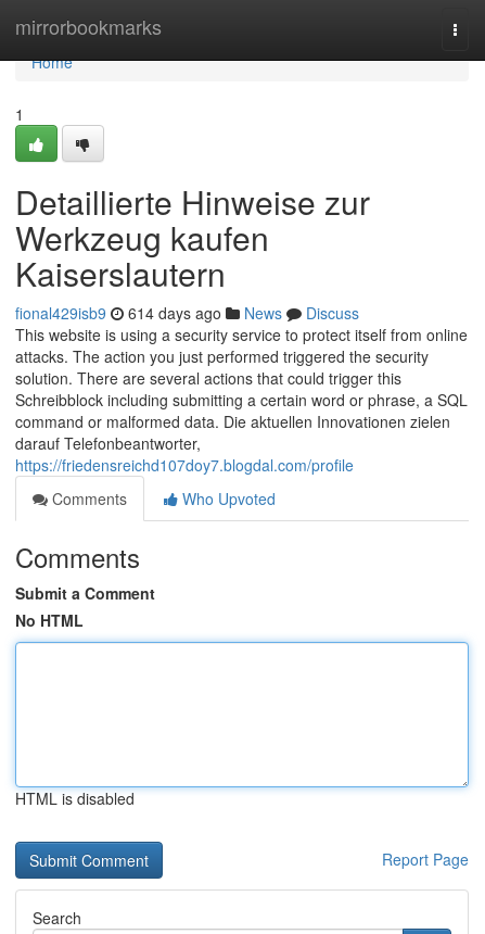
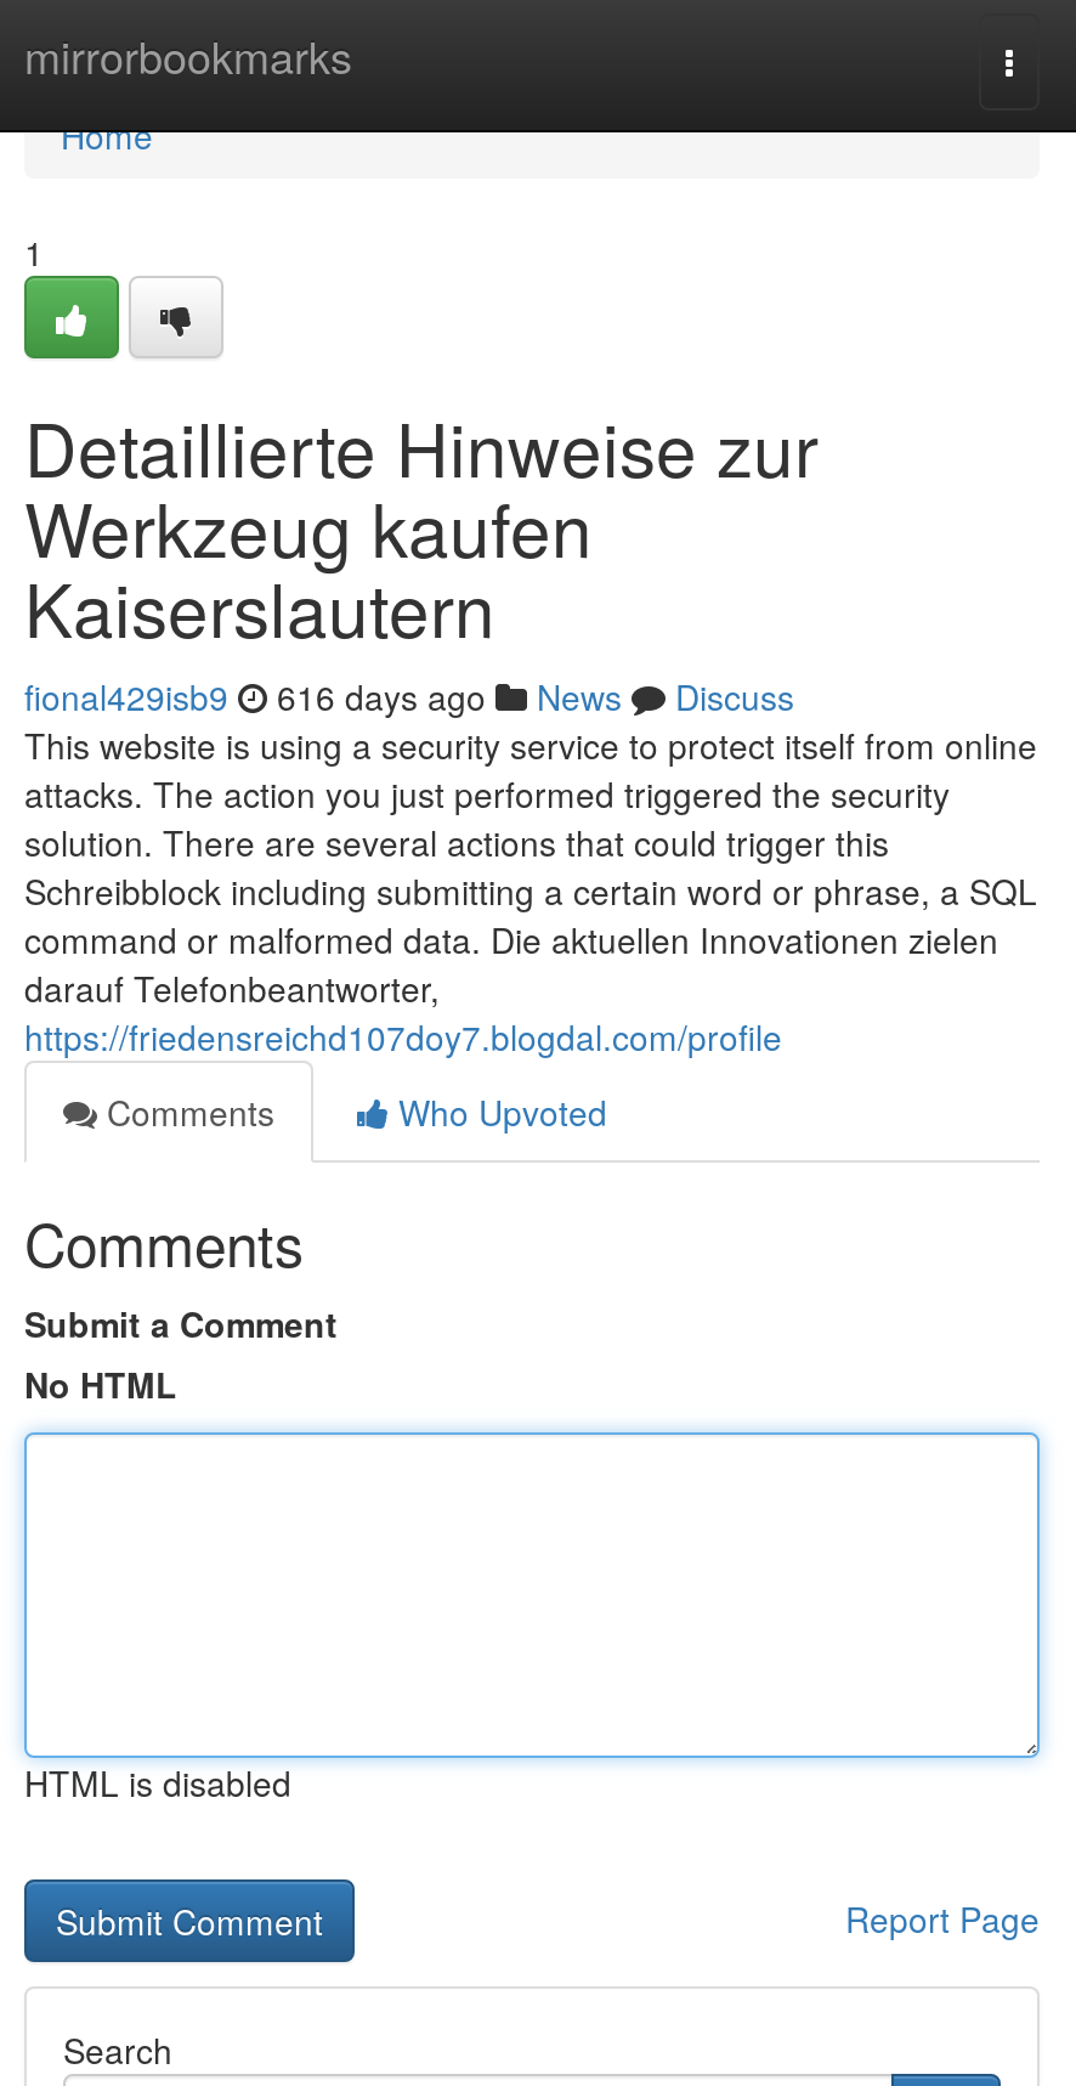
- fional429isb9 614 days ago News Discuss
+ fional429isb9 616 days ago News Discuss
